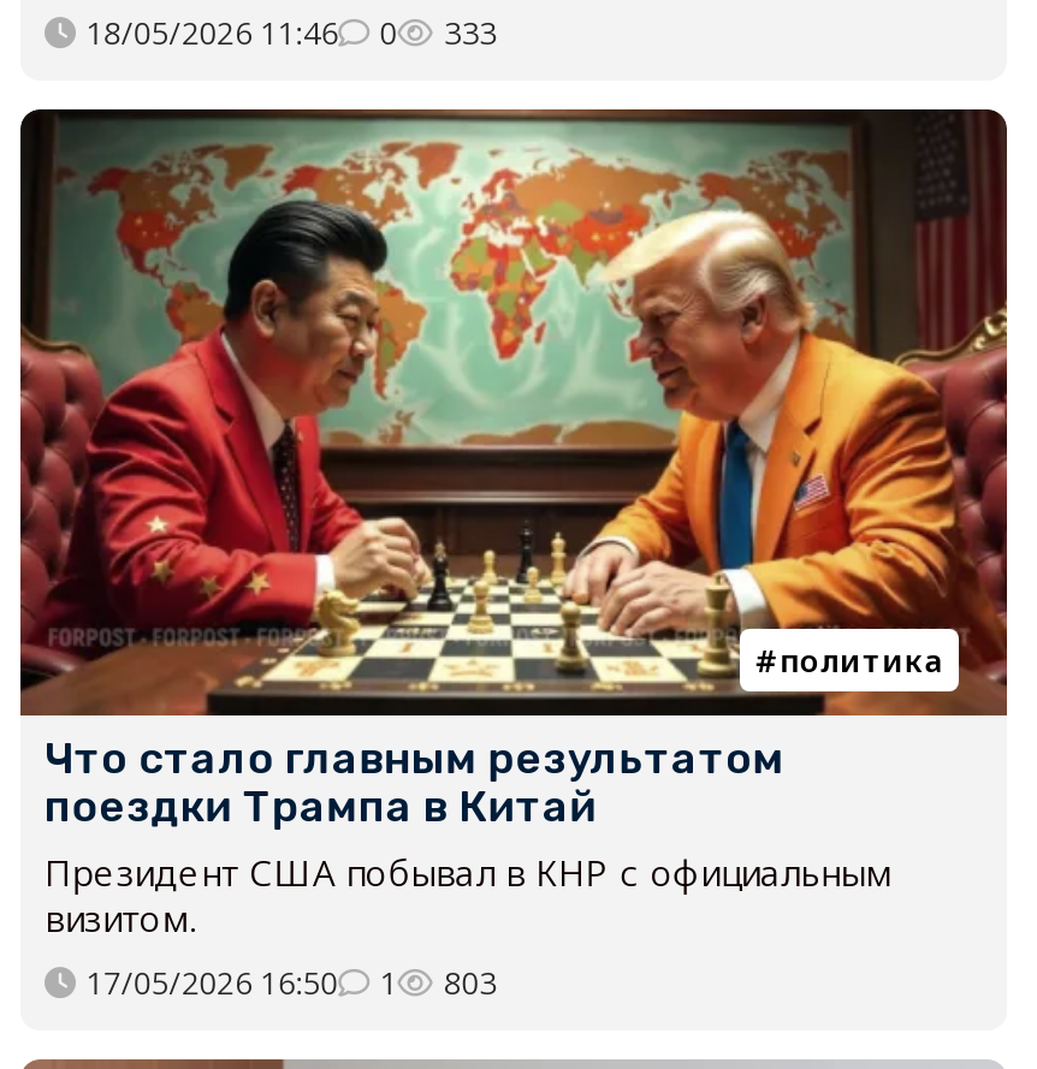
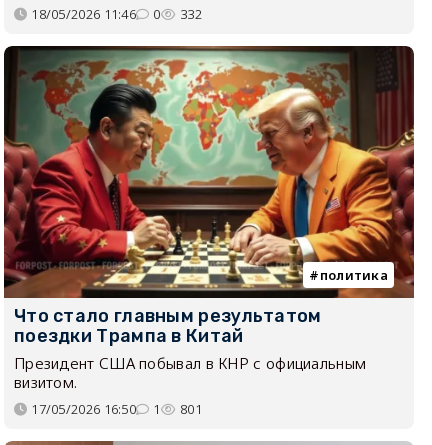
- 18/05/2026 11:46 0 333
+ 18/05/2026 11:46 0 332

- 17/05/2026 16:50 1 803
+ 17/05/2026 16:50 1 801
